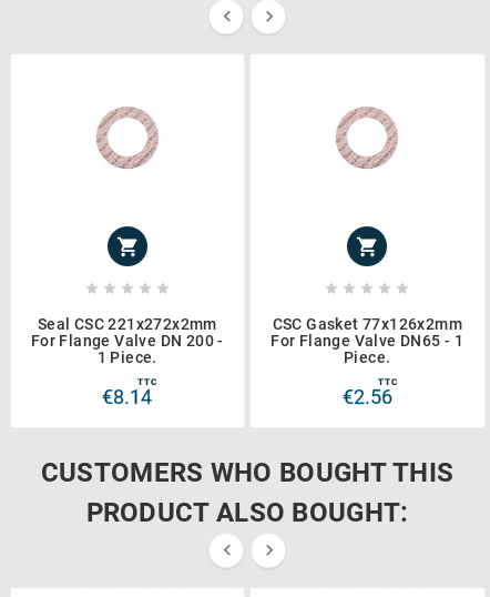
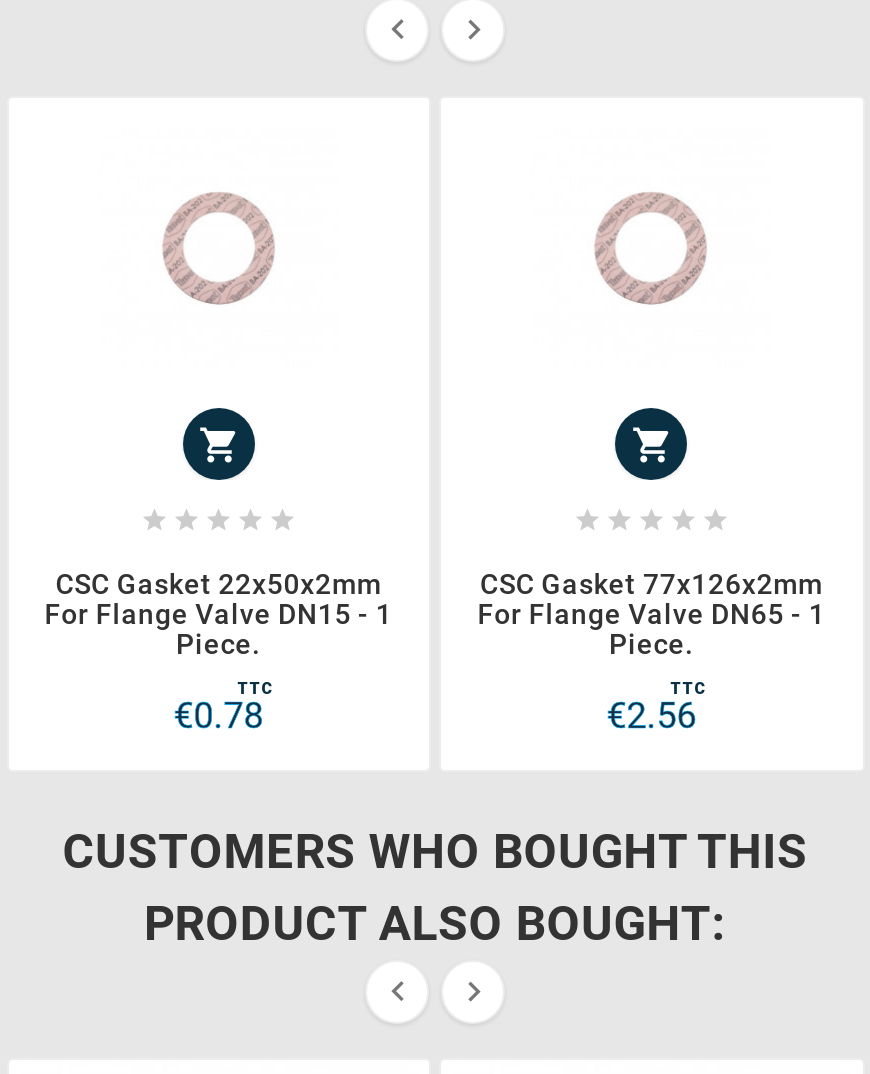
- Seal CSC 221x272x2mm
- For Flange Valve DN 200 -
- 1 Piece.
+ CSC Gasket 22x50x2mm
+ For Flange Valve DN15 - 1
+ Piece.

- €8.14
+ €0.78
